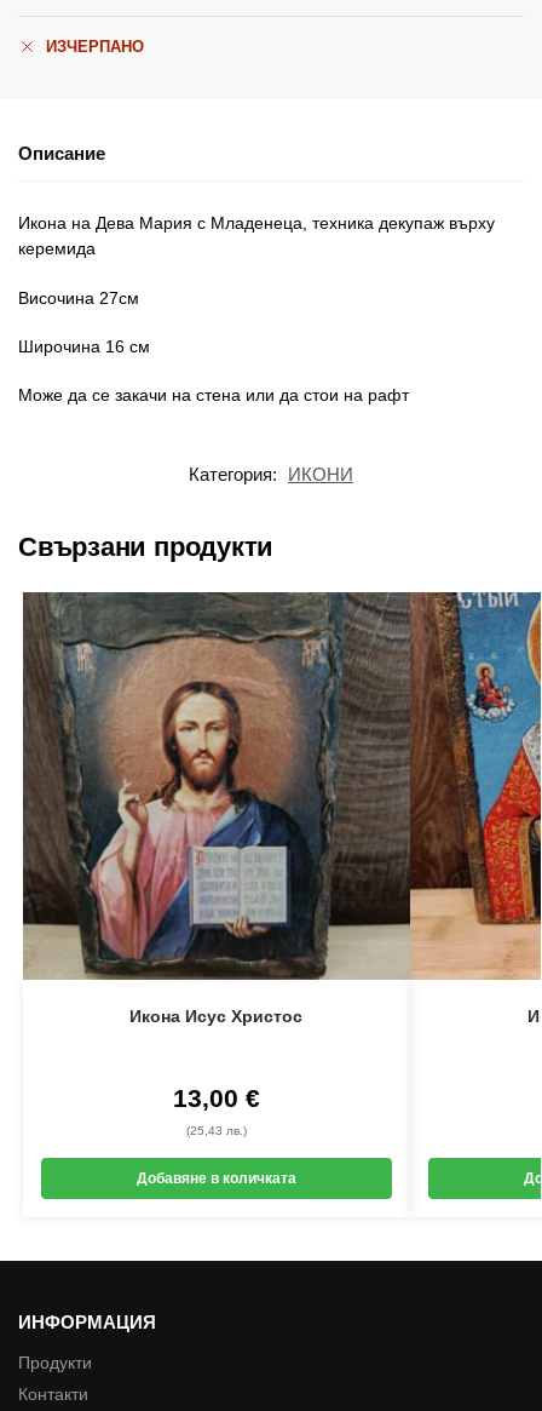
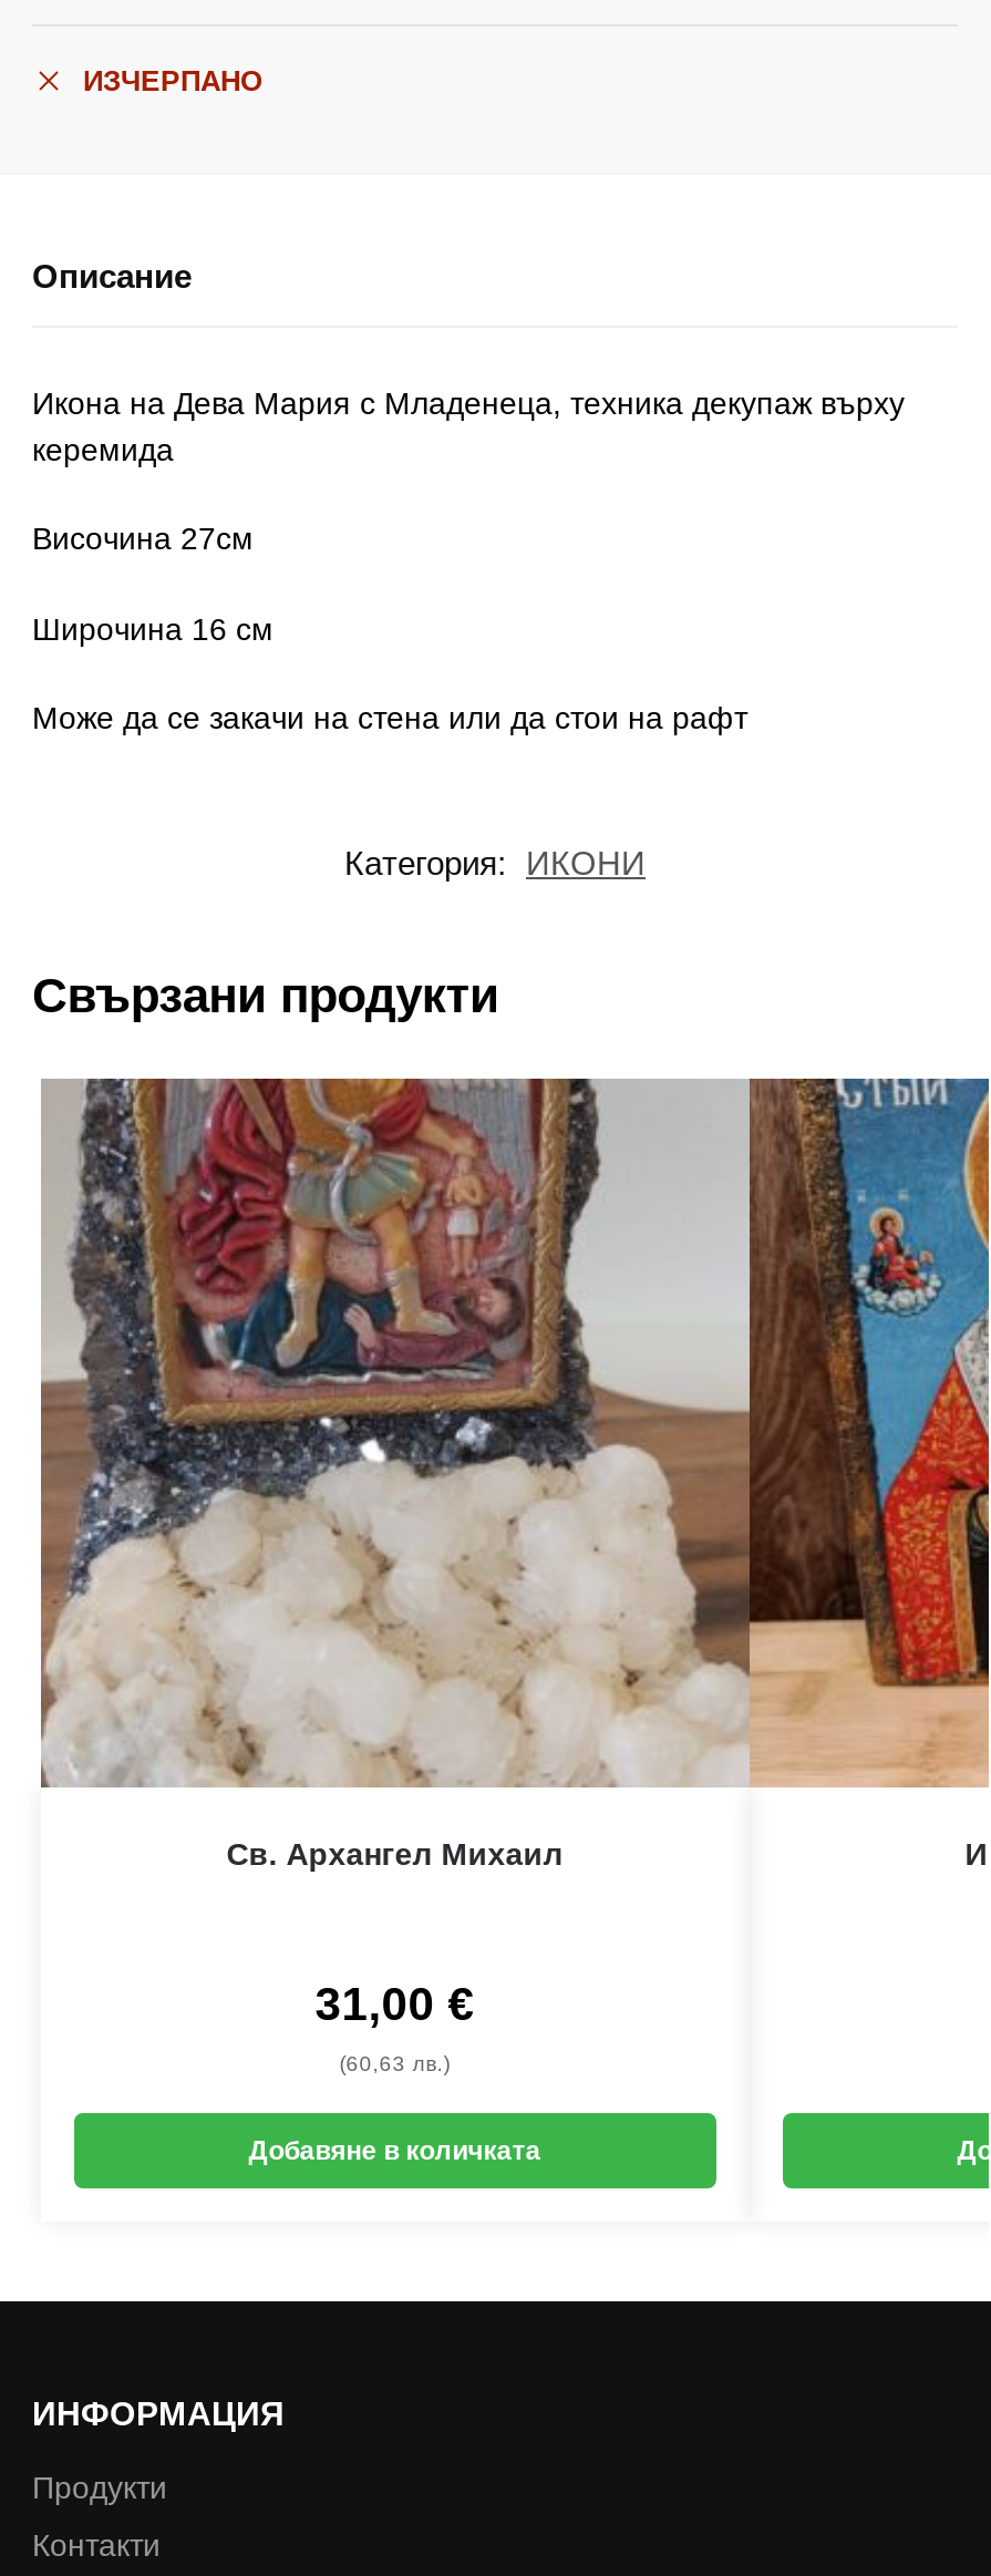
- [image]
- Икона Исус Христос
+ [image]
+ Св. Архангел Михаил

- 13,00 €
- (25,43 лв.)
+ 31,00 €
+ (60,63 лв.)
